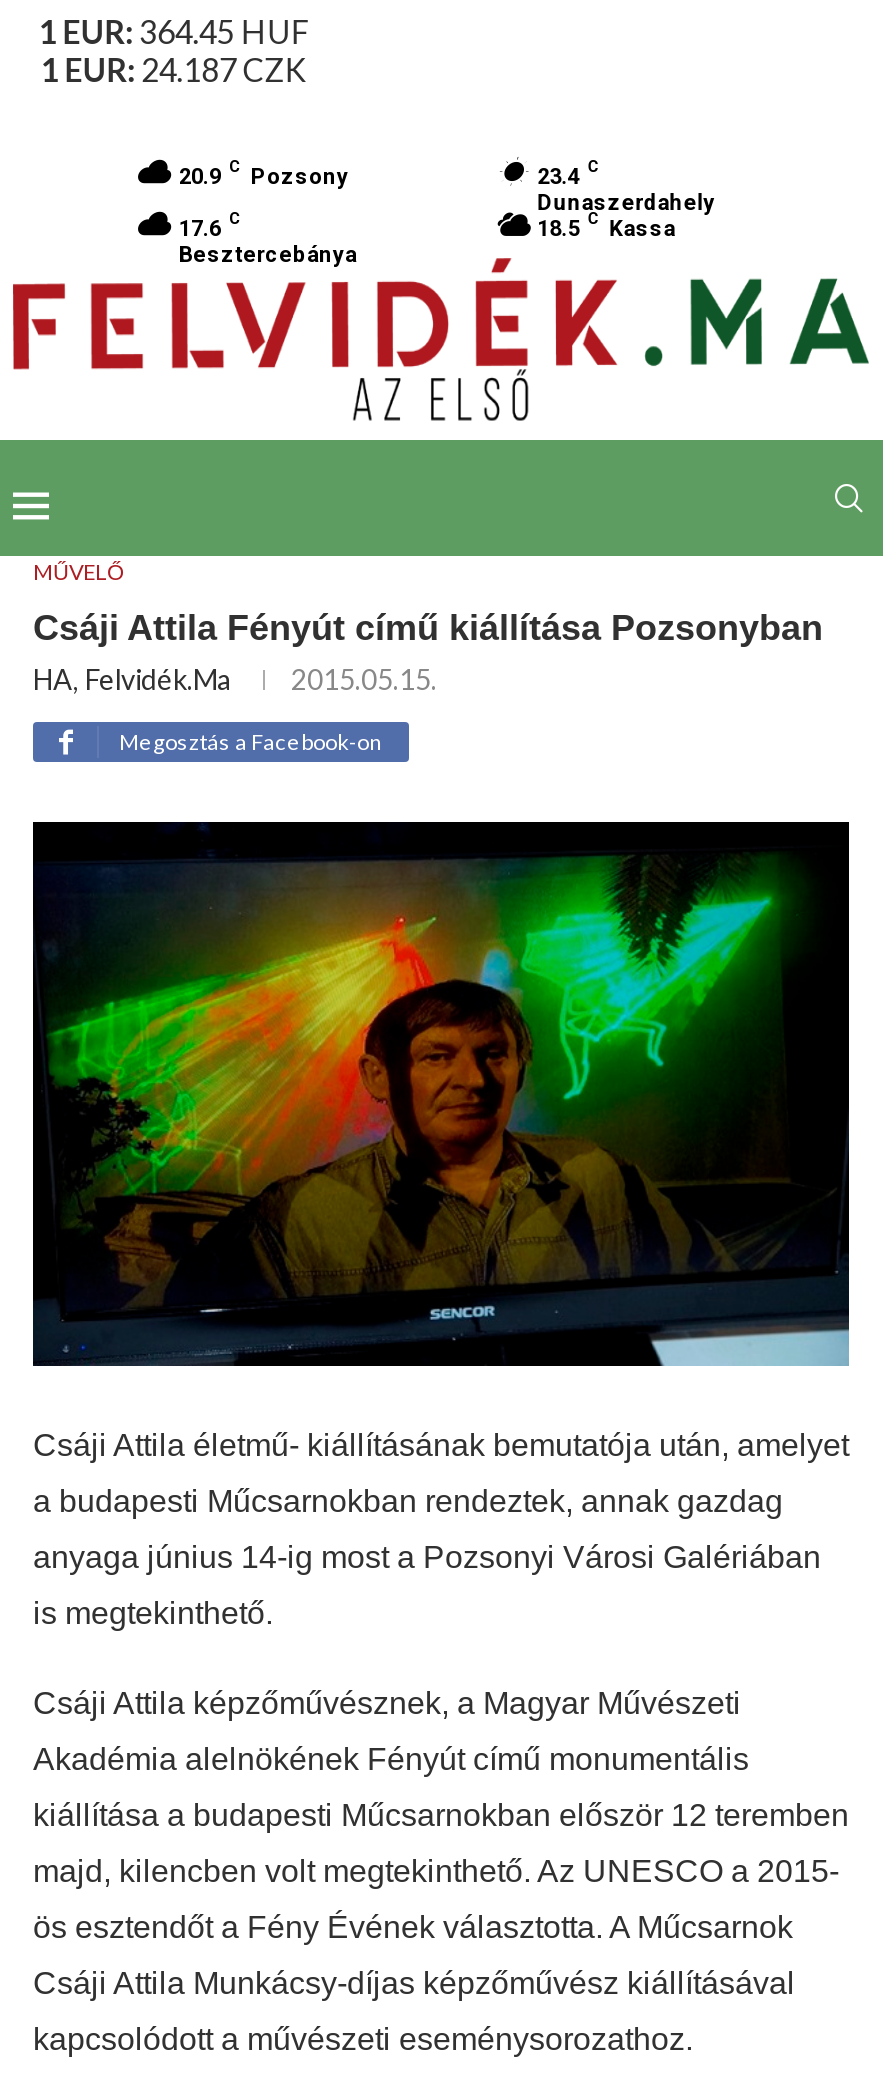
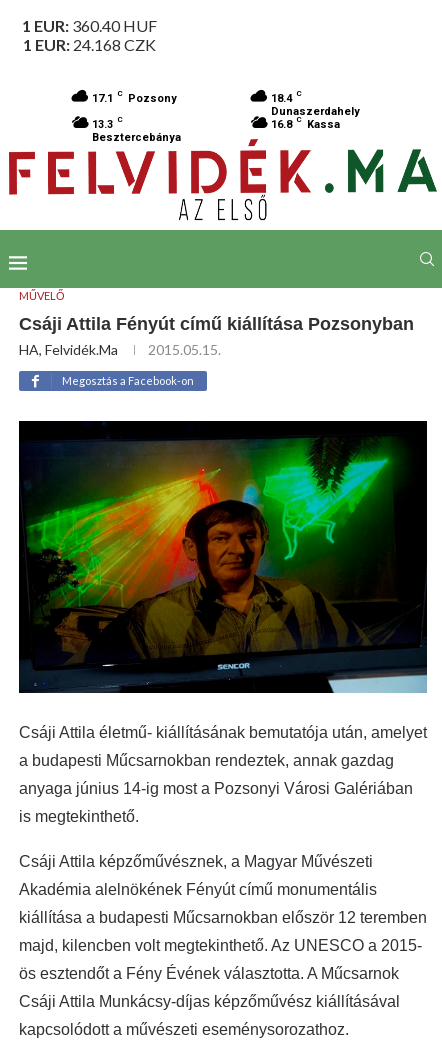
- 1 EUR: 364.45 HUF
+ 1 EUR: 360.40 HUF

- 1 EUR: 24.187 CZK
+ 1 EUR: 24.168 CZK

- 20.9 C Pozsony
+ 17.1 C Pozsony

- 23.4 C
+ 18.4 C

- 17.6 C
+ 13.3 C

- 18.5 C Kassa
+ 16.8 C Kassa
